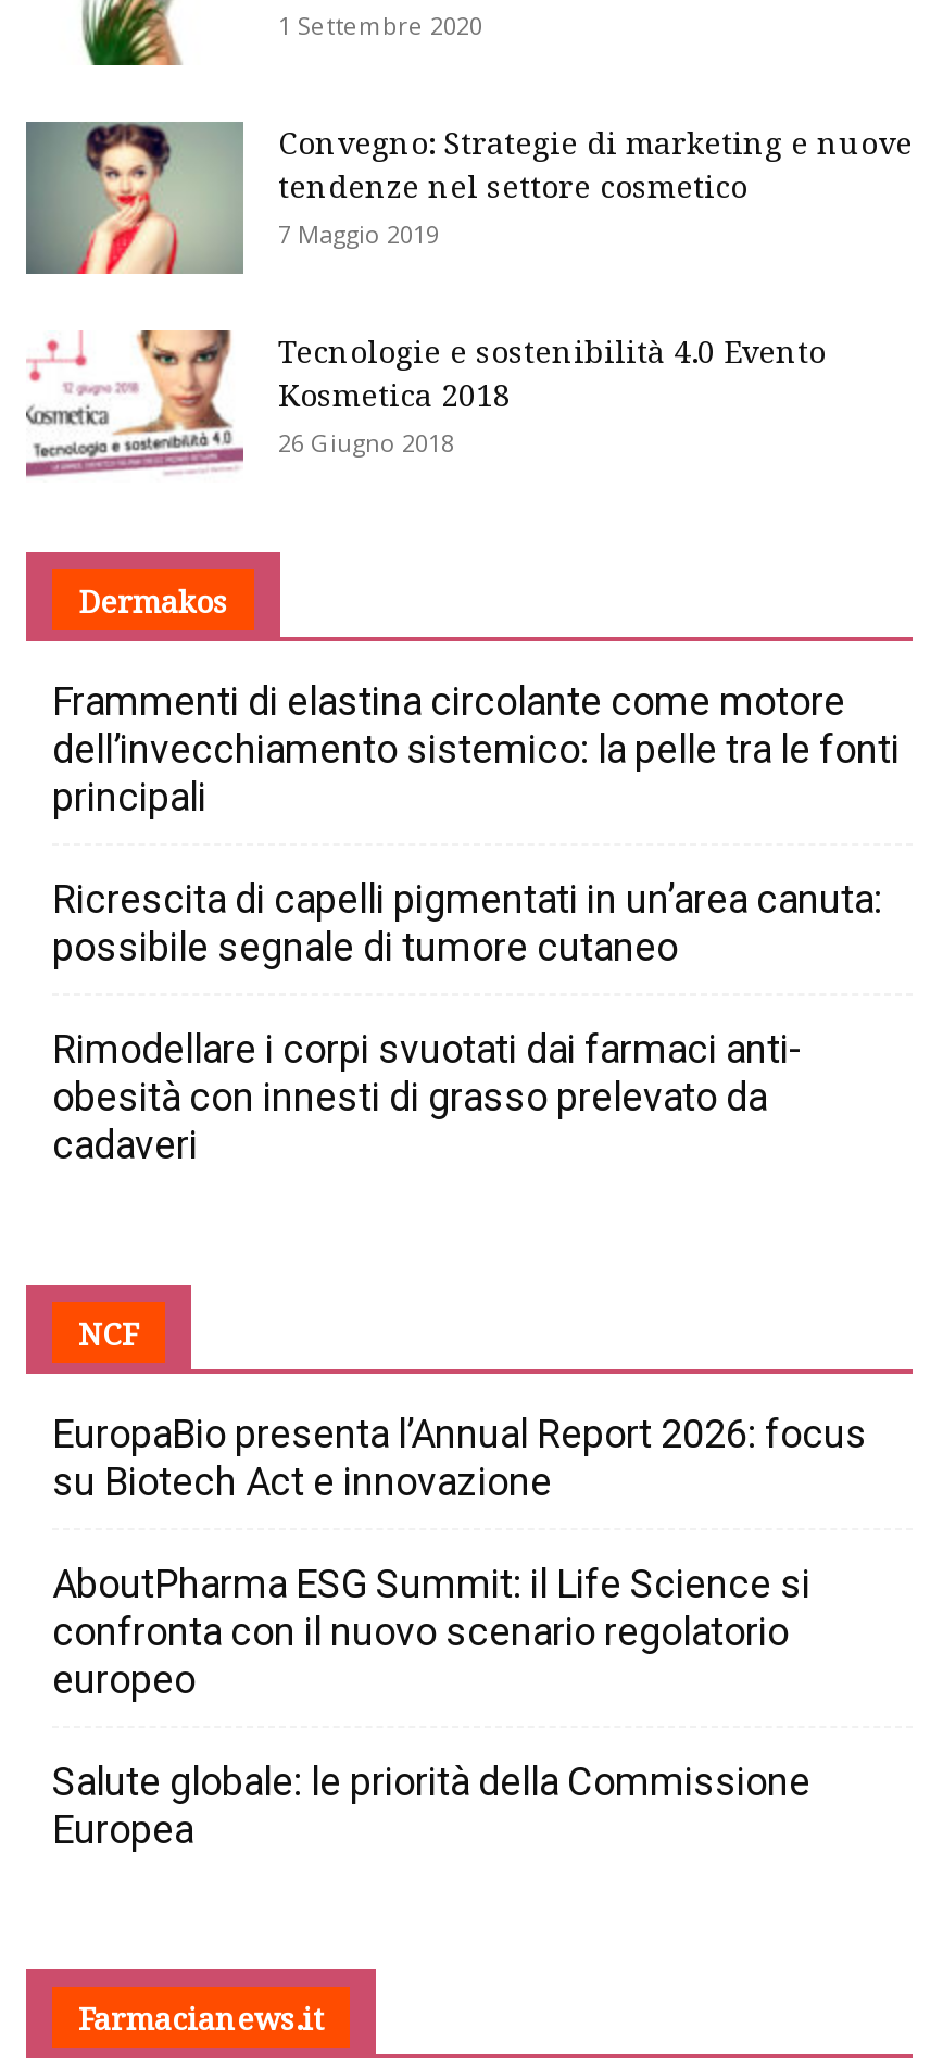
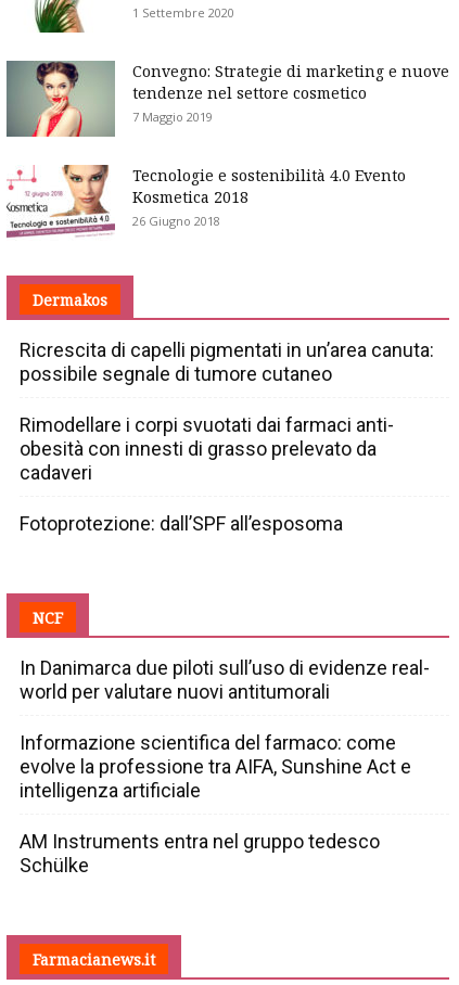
- Frammenti di elastina circolante come motore
- dell’invecchiamento sistemico: la pelle tra le fonti
- principali

moved up: Ricrescita di capelli pigmentati in un’area canuta: | possibile segnale di tumore cutaneo | Rimodellare i corpi svuotati dai farmaci anti- | obesità con innesti di grasso prelevato da | cadaveri

+ Fotoprotezione: dall’SPF all’esposoma

- EuropaBio presenta l’Annual Report 2026: focus
- su Biotech Act e innovazione
+ In Danimarca due piloti sull’uso di evidenze real-
+ world per valutare nuovi antitumorali

- AboutPharma ESG Summit: il Life Science si
- confronta con il nuovo scenario regolatorio
- europeo
+ Informazione scientifica del farmaco: come
+ evolve la professione tra AIFA, Sunshine Act e
+ intelligenza artificiale

- Salute globale: le priorità della Commissione
- Europea
+ AM Instruments entra nel gruppo tedesco
+ Schülke
